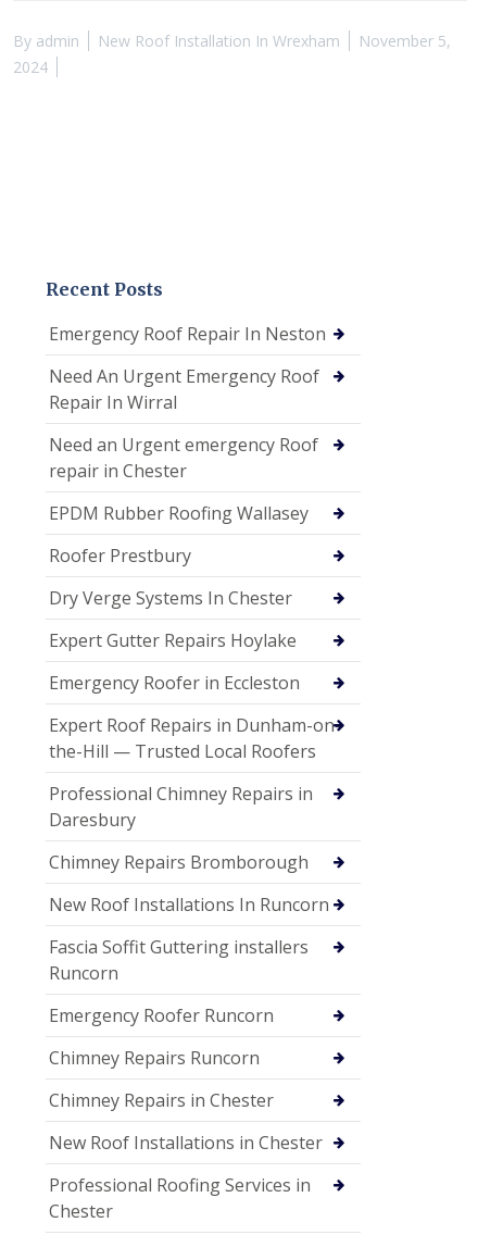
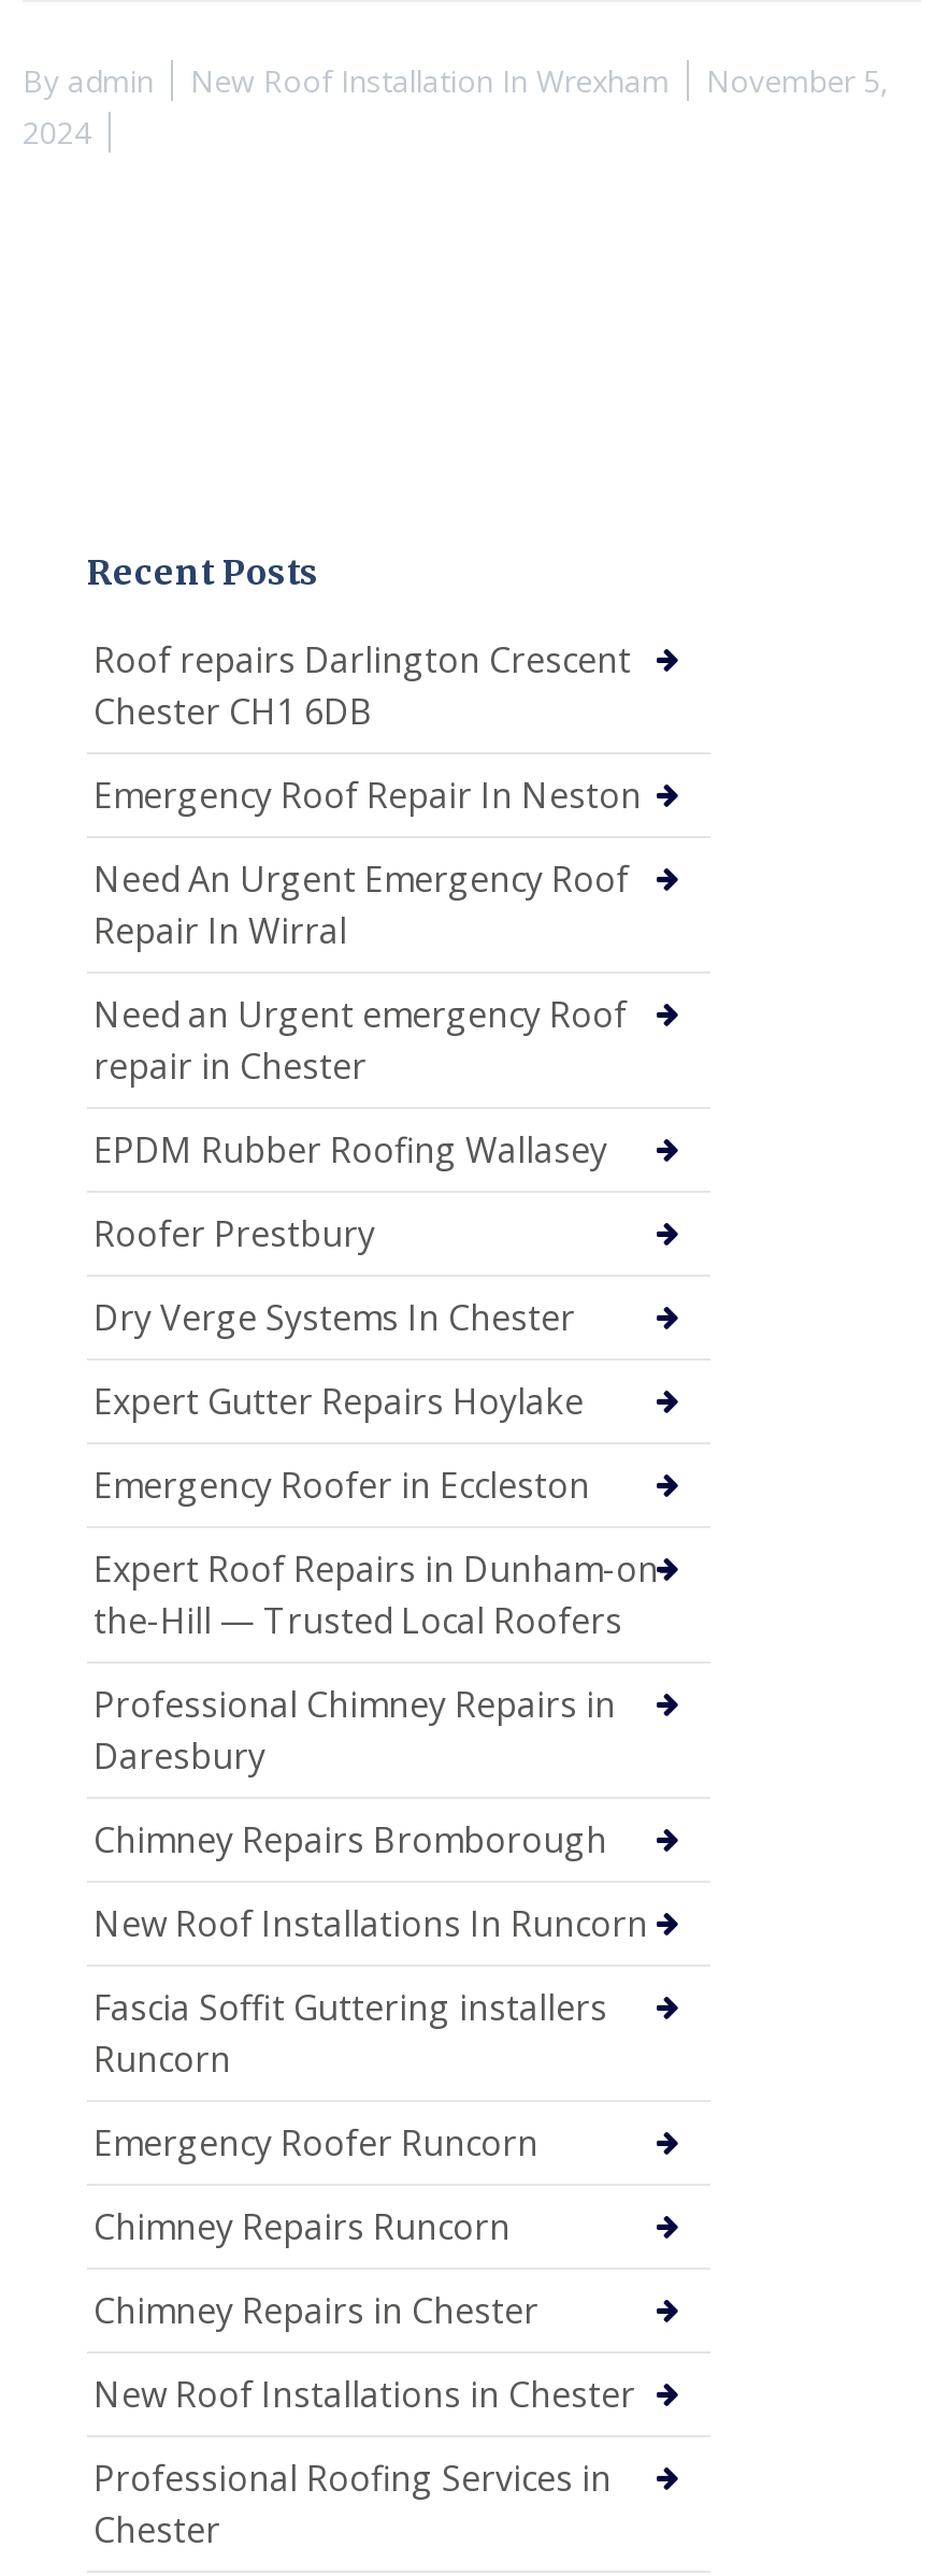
+ Roof repairs Darlington Crescent
+ Chester CH1 6DB
